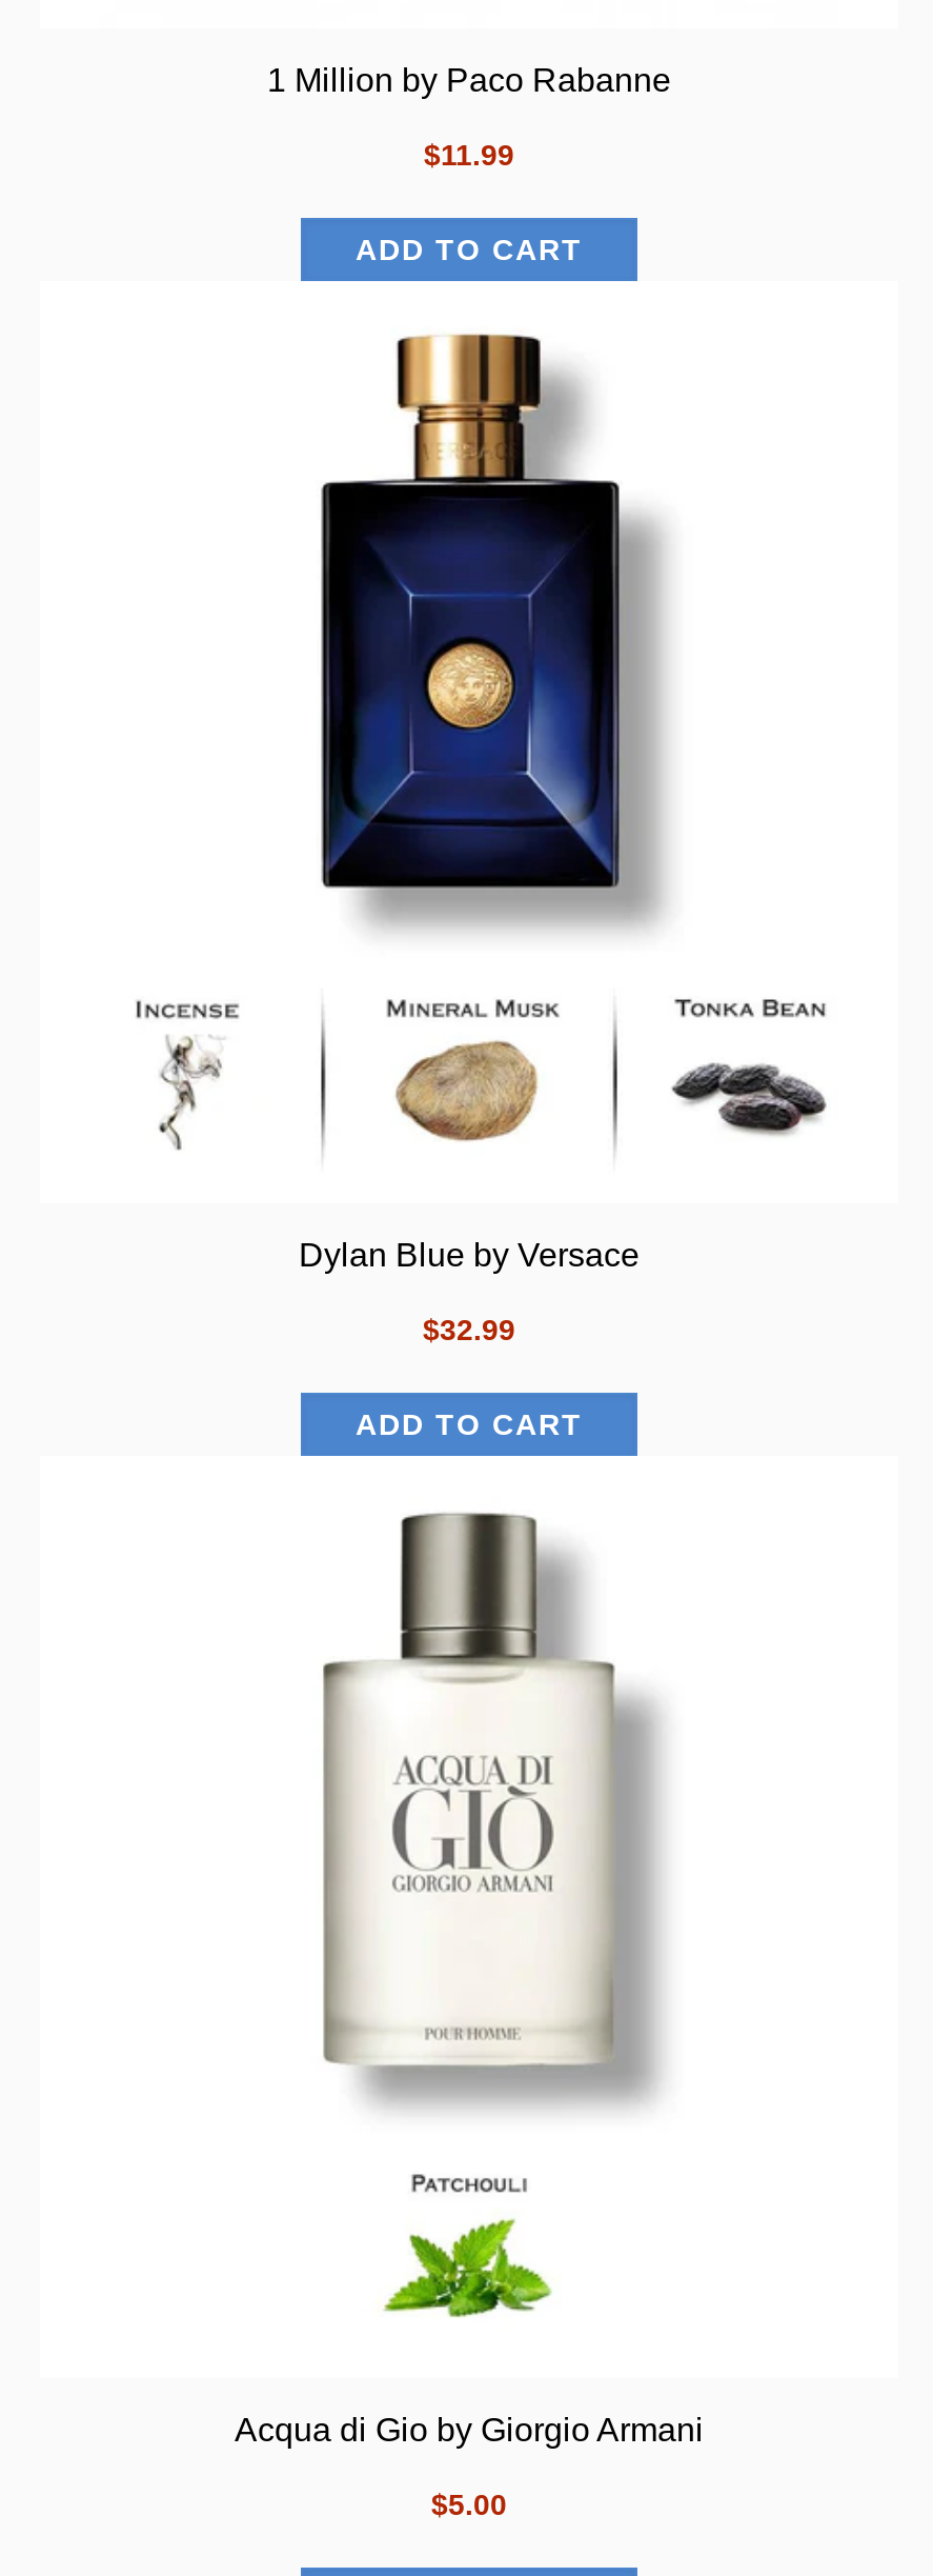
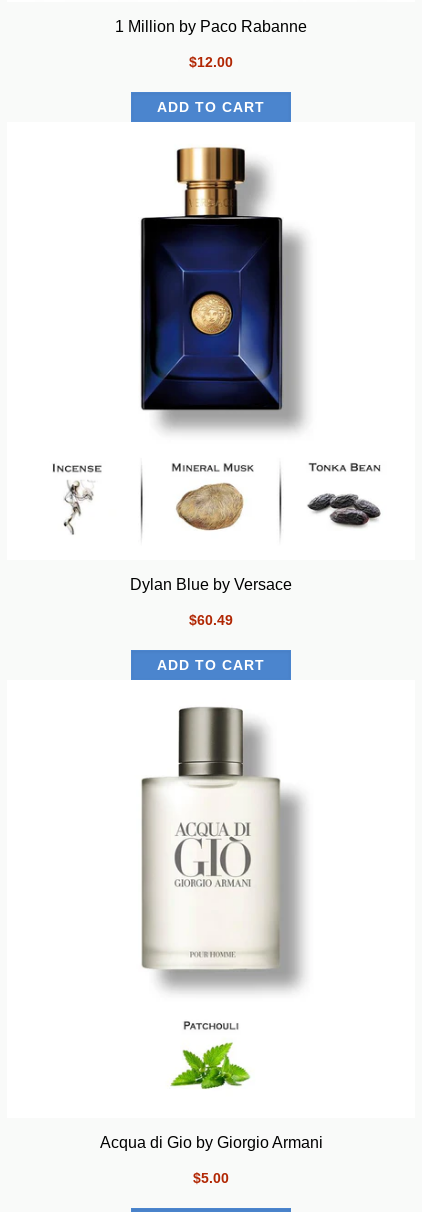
- $11.99
+ $12.00

- $32.99
+ $60.49
